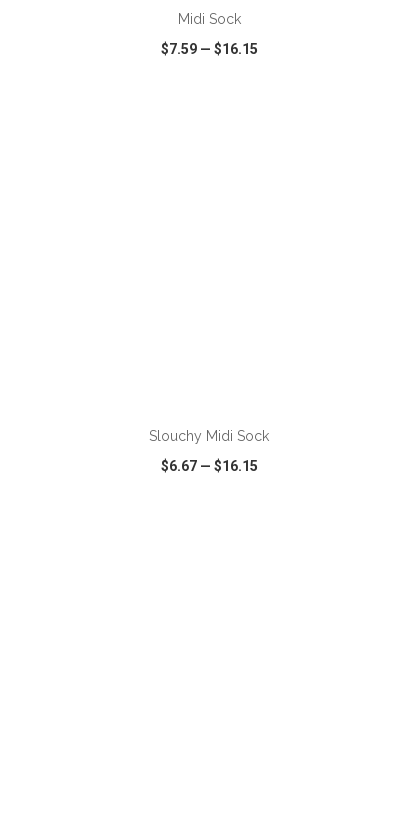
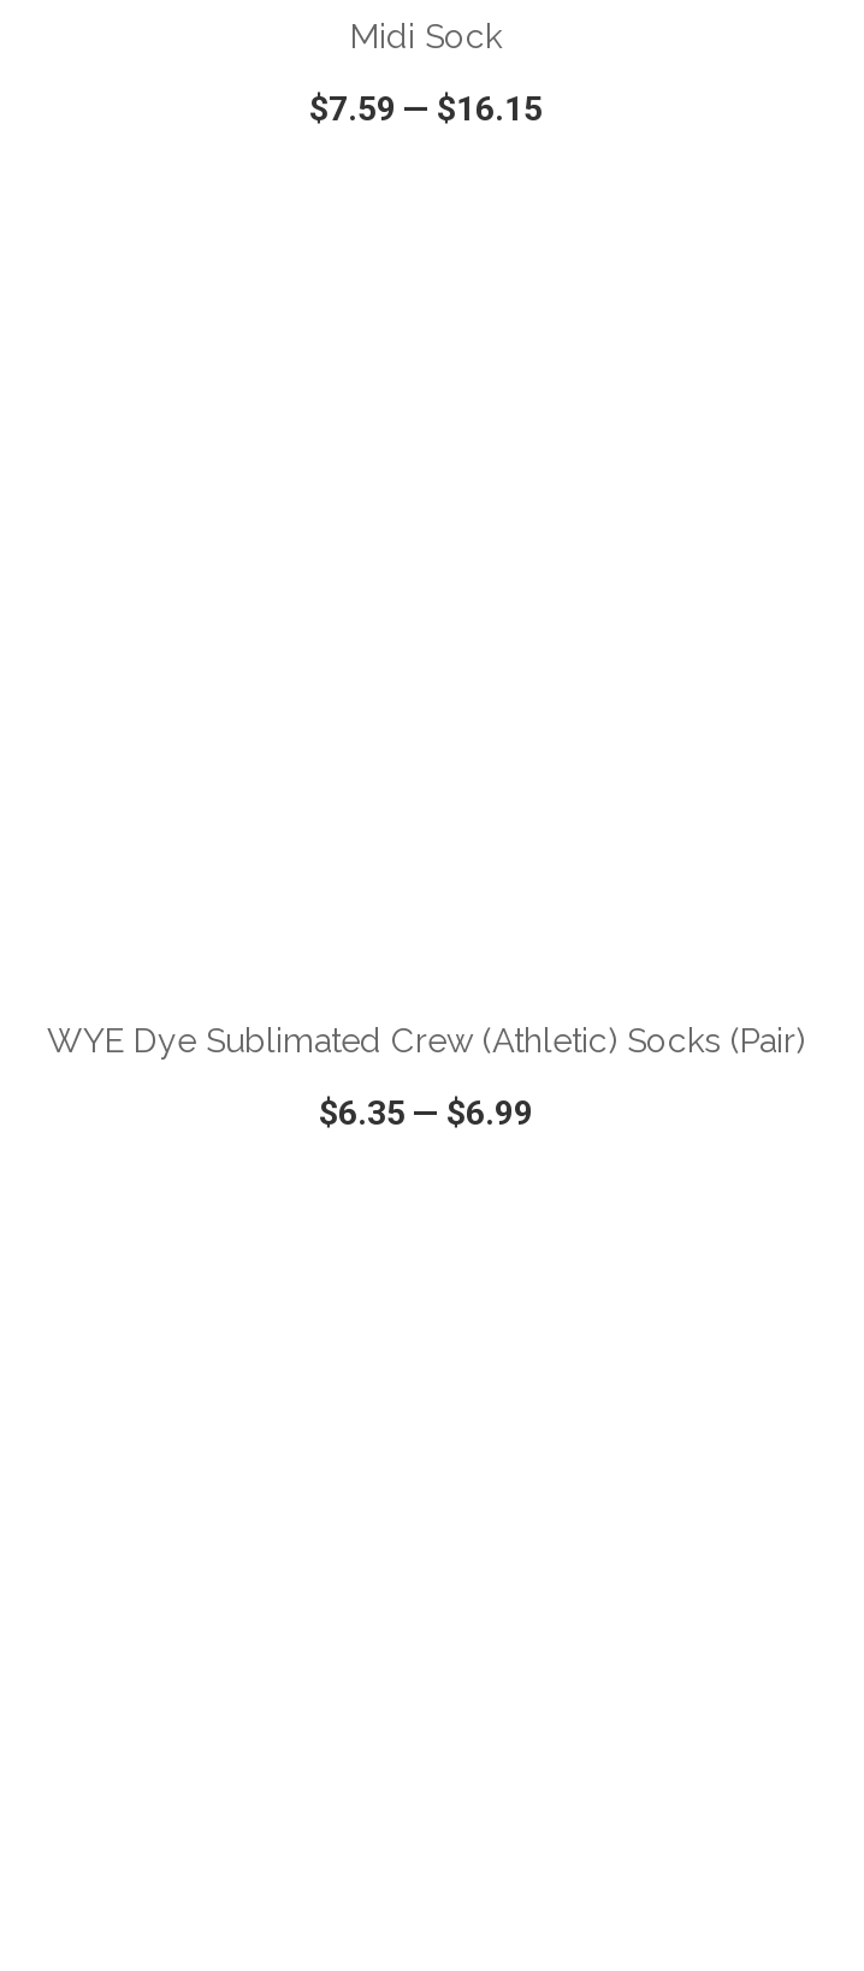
- Slouchy Midi Sock
+ WYE Dye Sublimated Crew (Athletic) Socks (Pair)

- $6.67 — $16.15
+ $6.35 — $6.99
